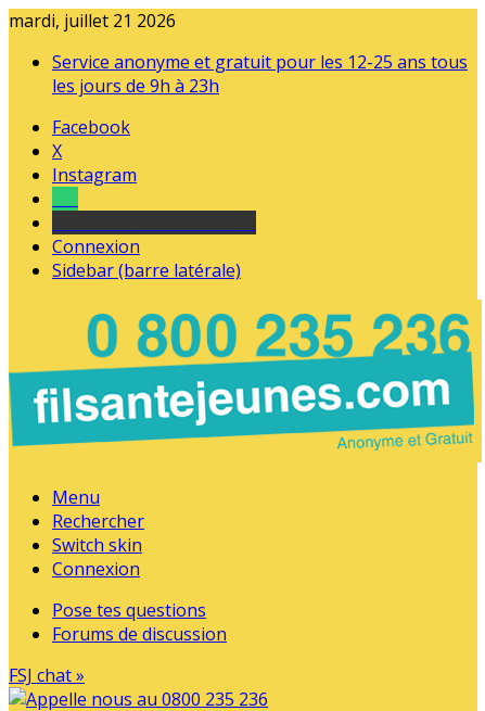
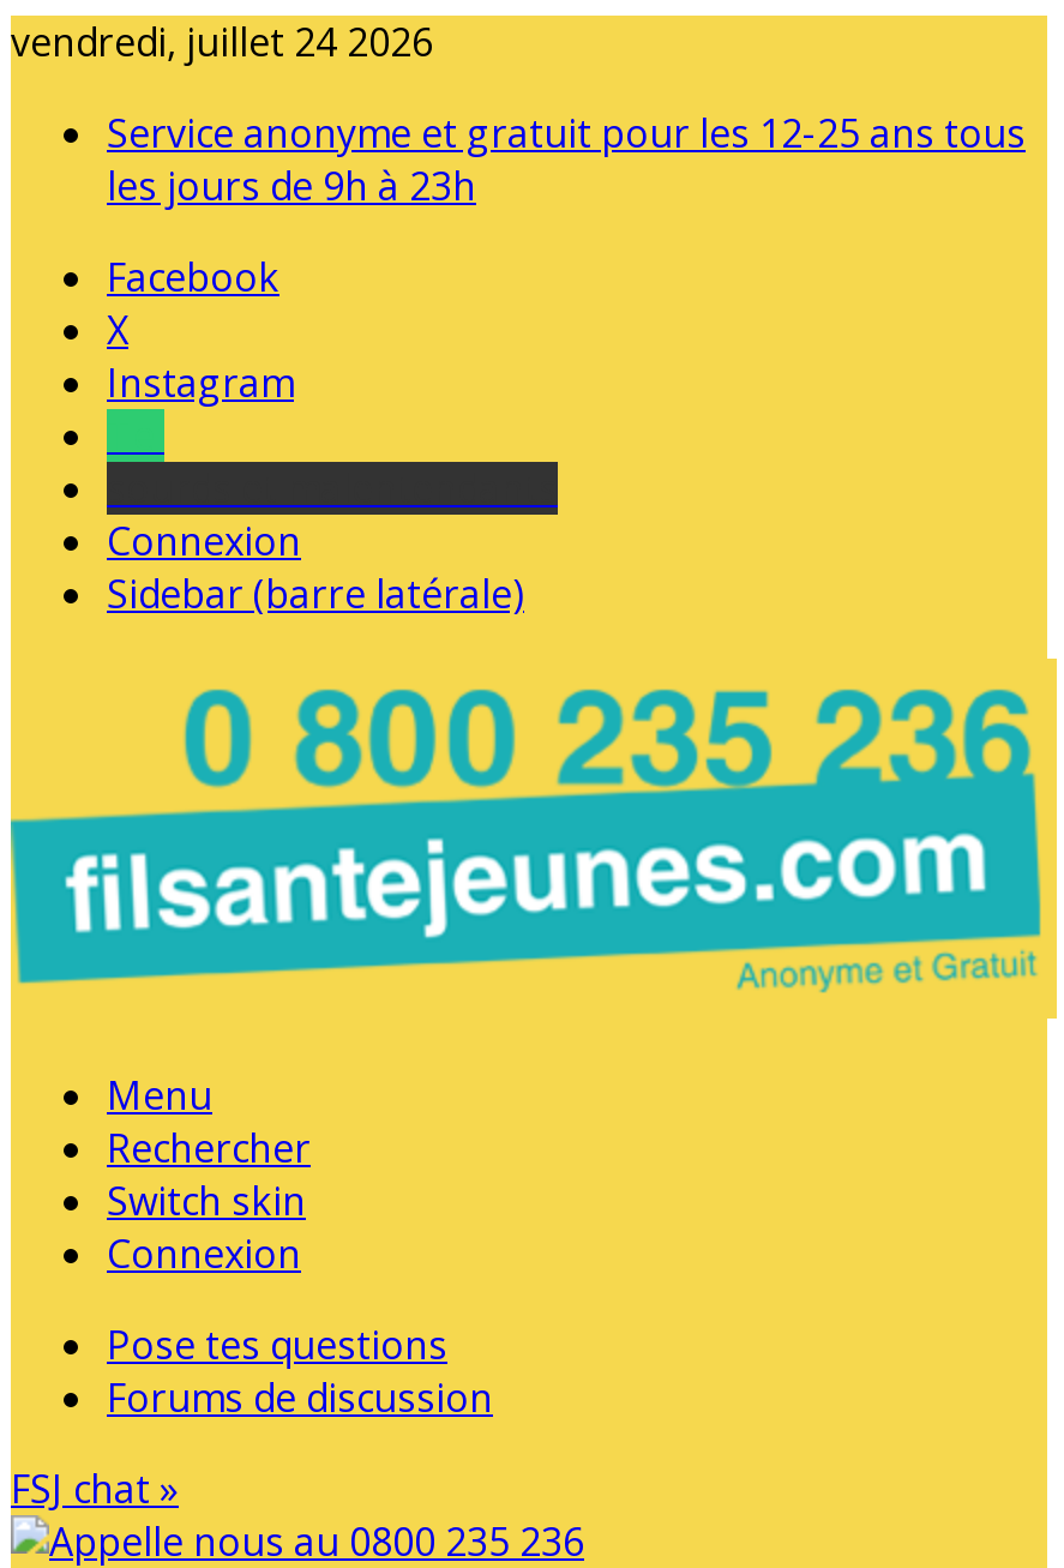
- mardi, juillet 21 2026
+ vendredi, juillet 24 2026
